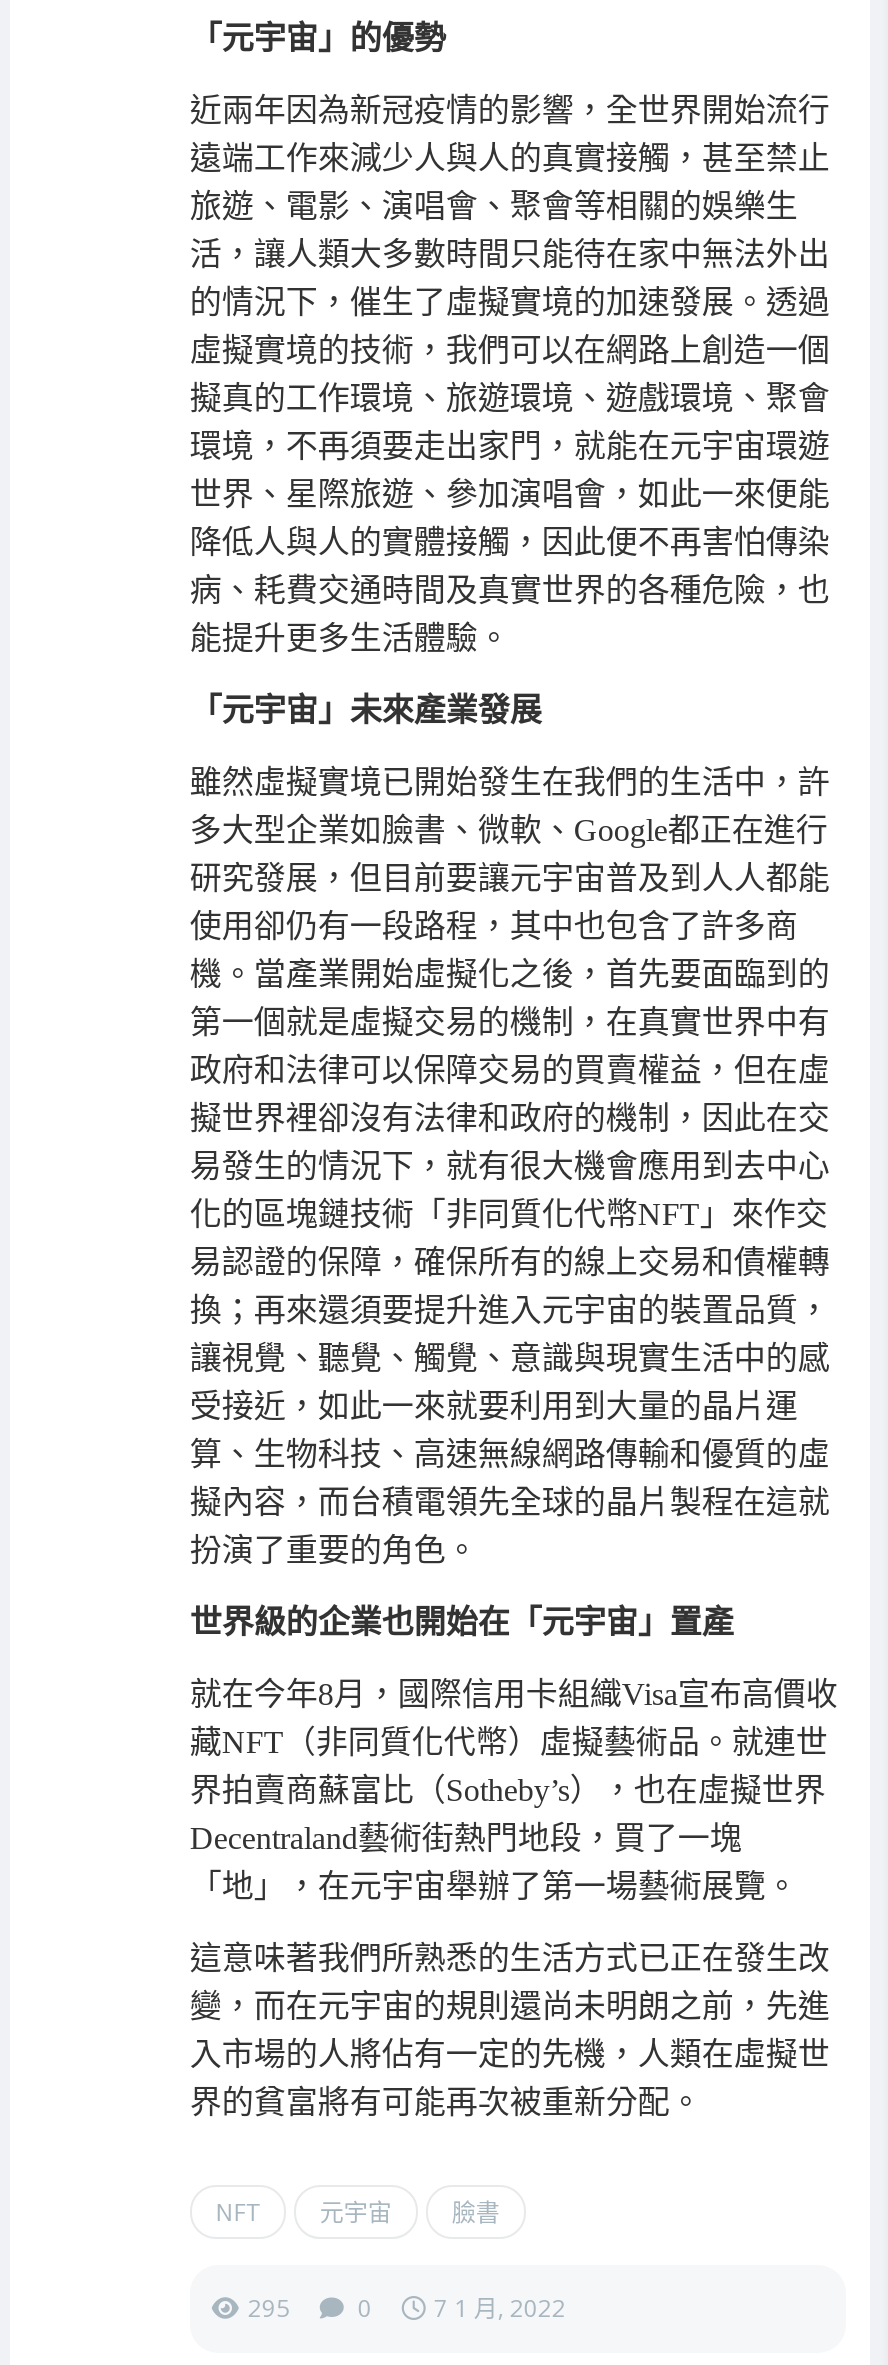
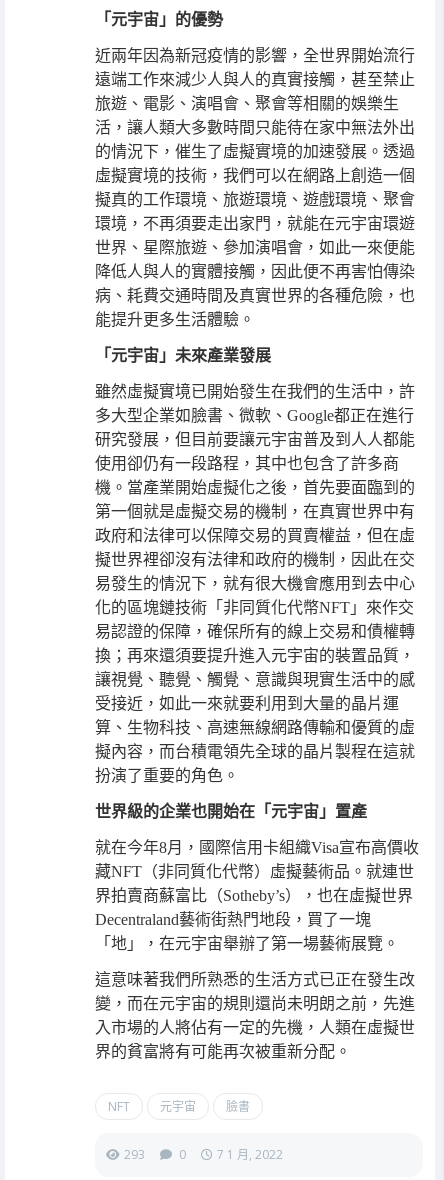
- 295 0 7 1 月, 2022
+ 293 0 7 1 月, 2022
